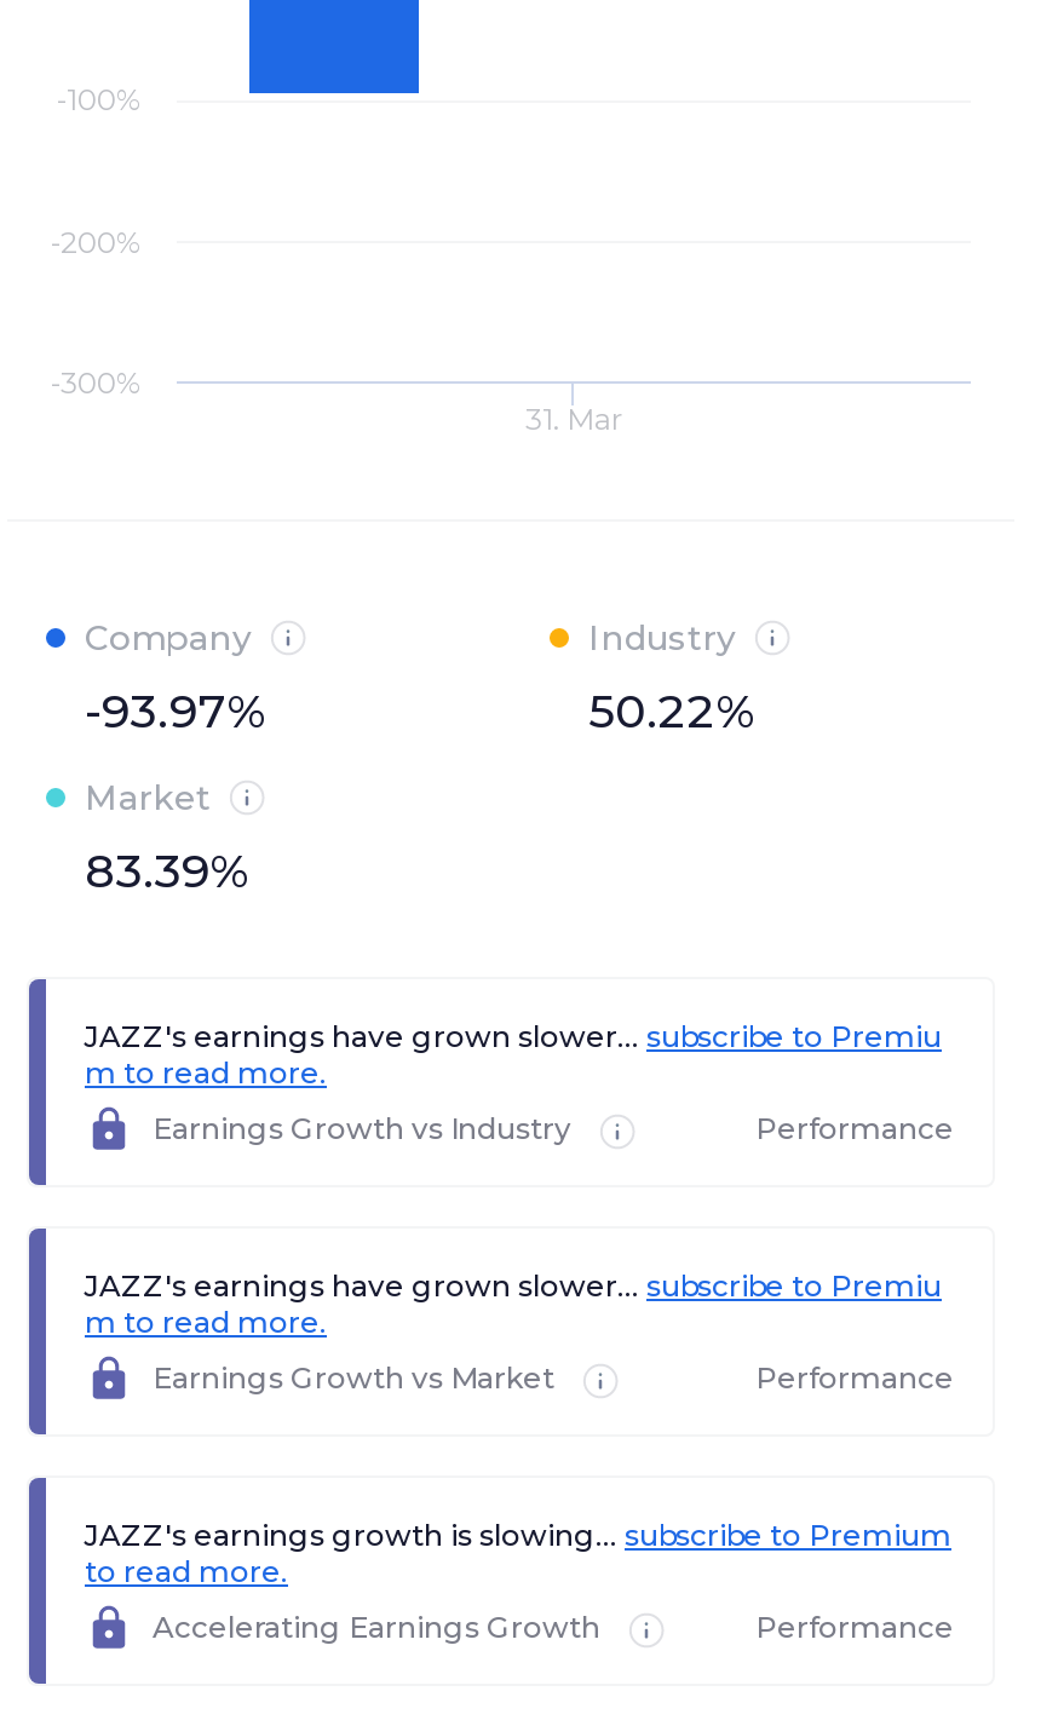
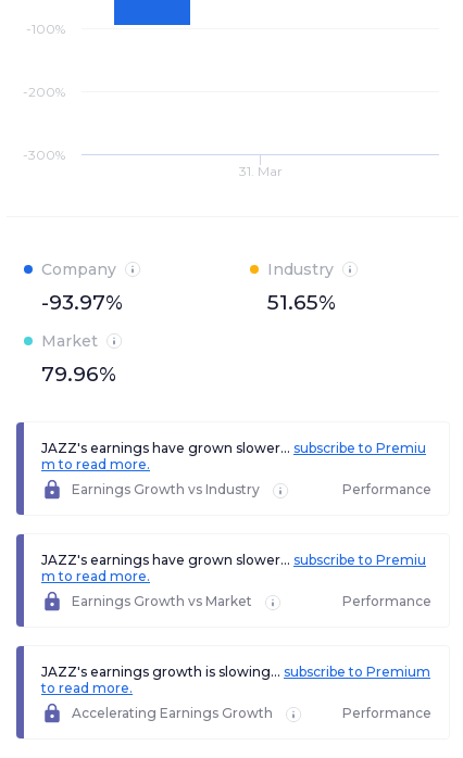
- 50.22%
+ 51.65%

- 83.39%
+ 79.96%
